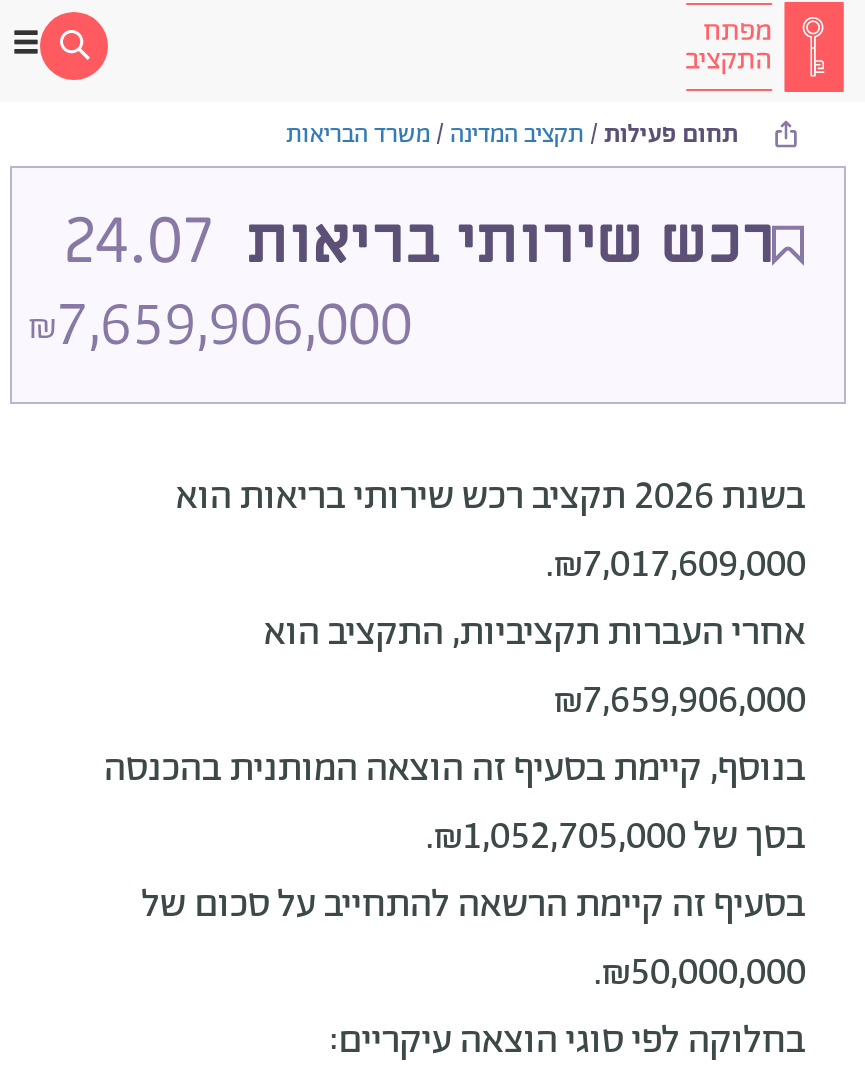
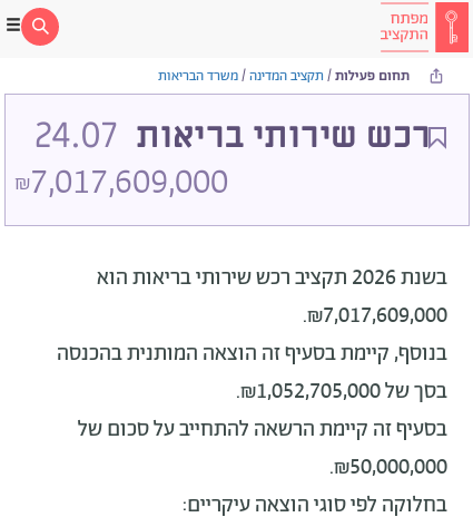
- 7,659,906,000
+ 7,017,609,000

- אחרי העברות תקציביות, התקציב הוא
- ₪7,659,906,000
